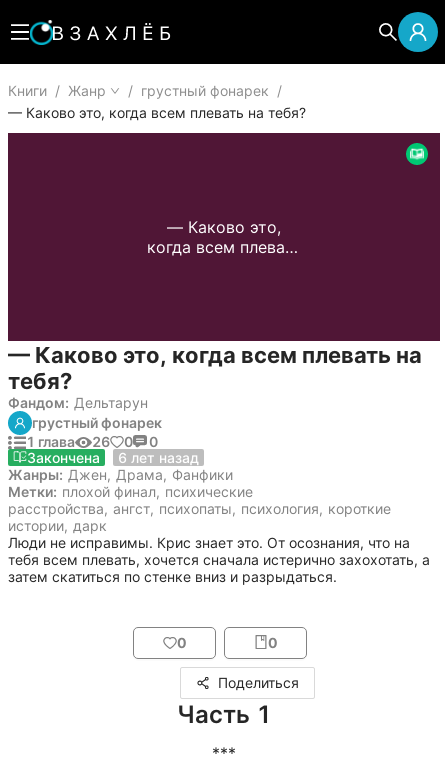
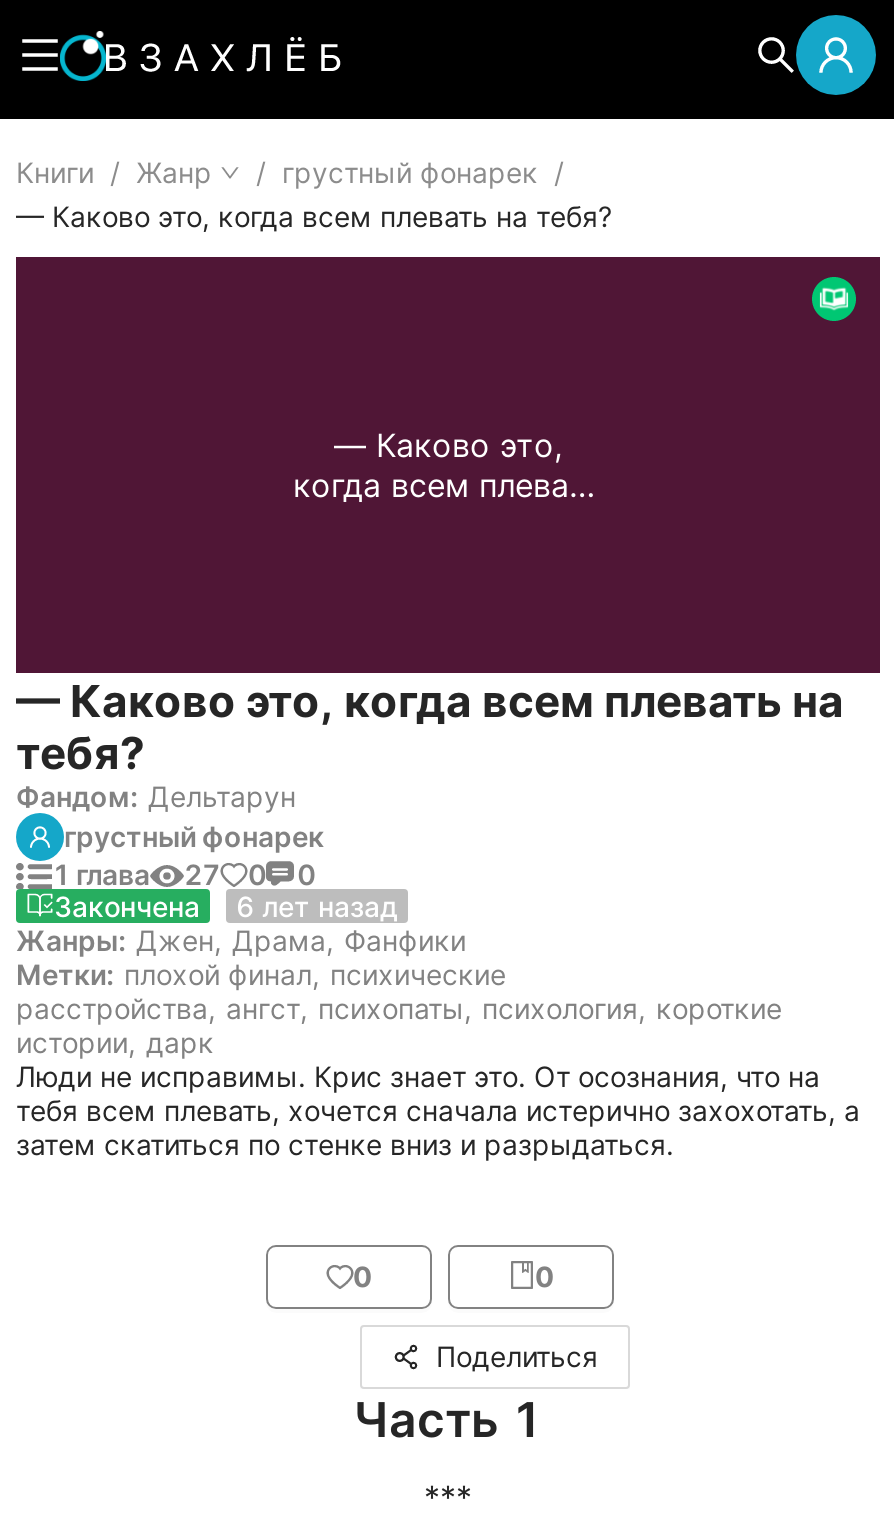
- 1 глава 26 0 0
+ 1 глава 27 0 0
